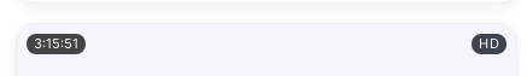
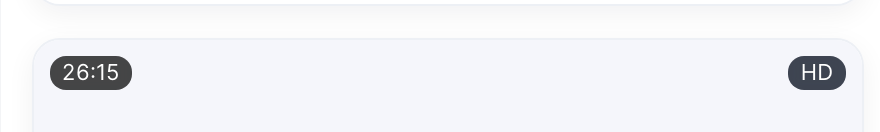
- 3:15:51
+ 26:15
